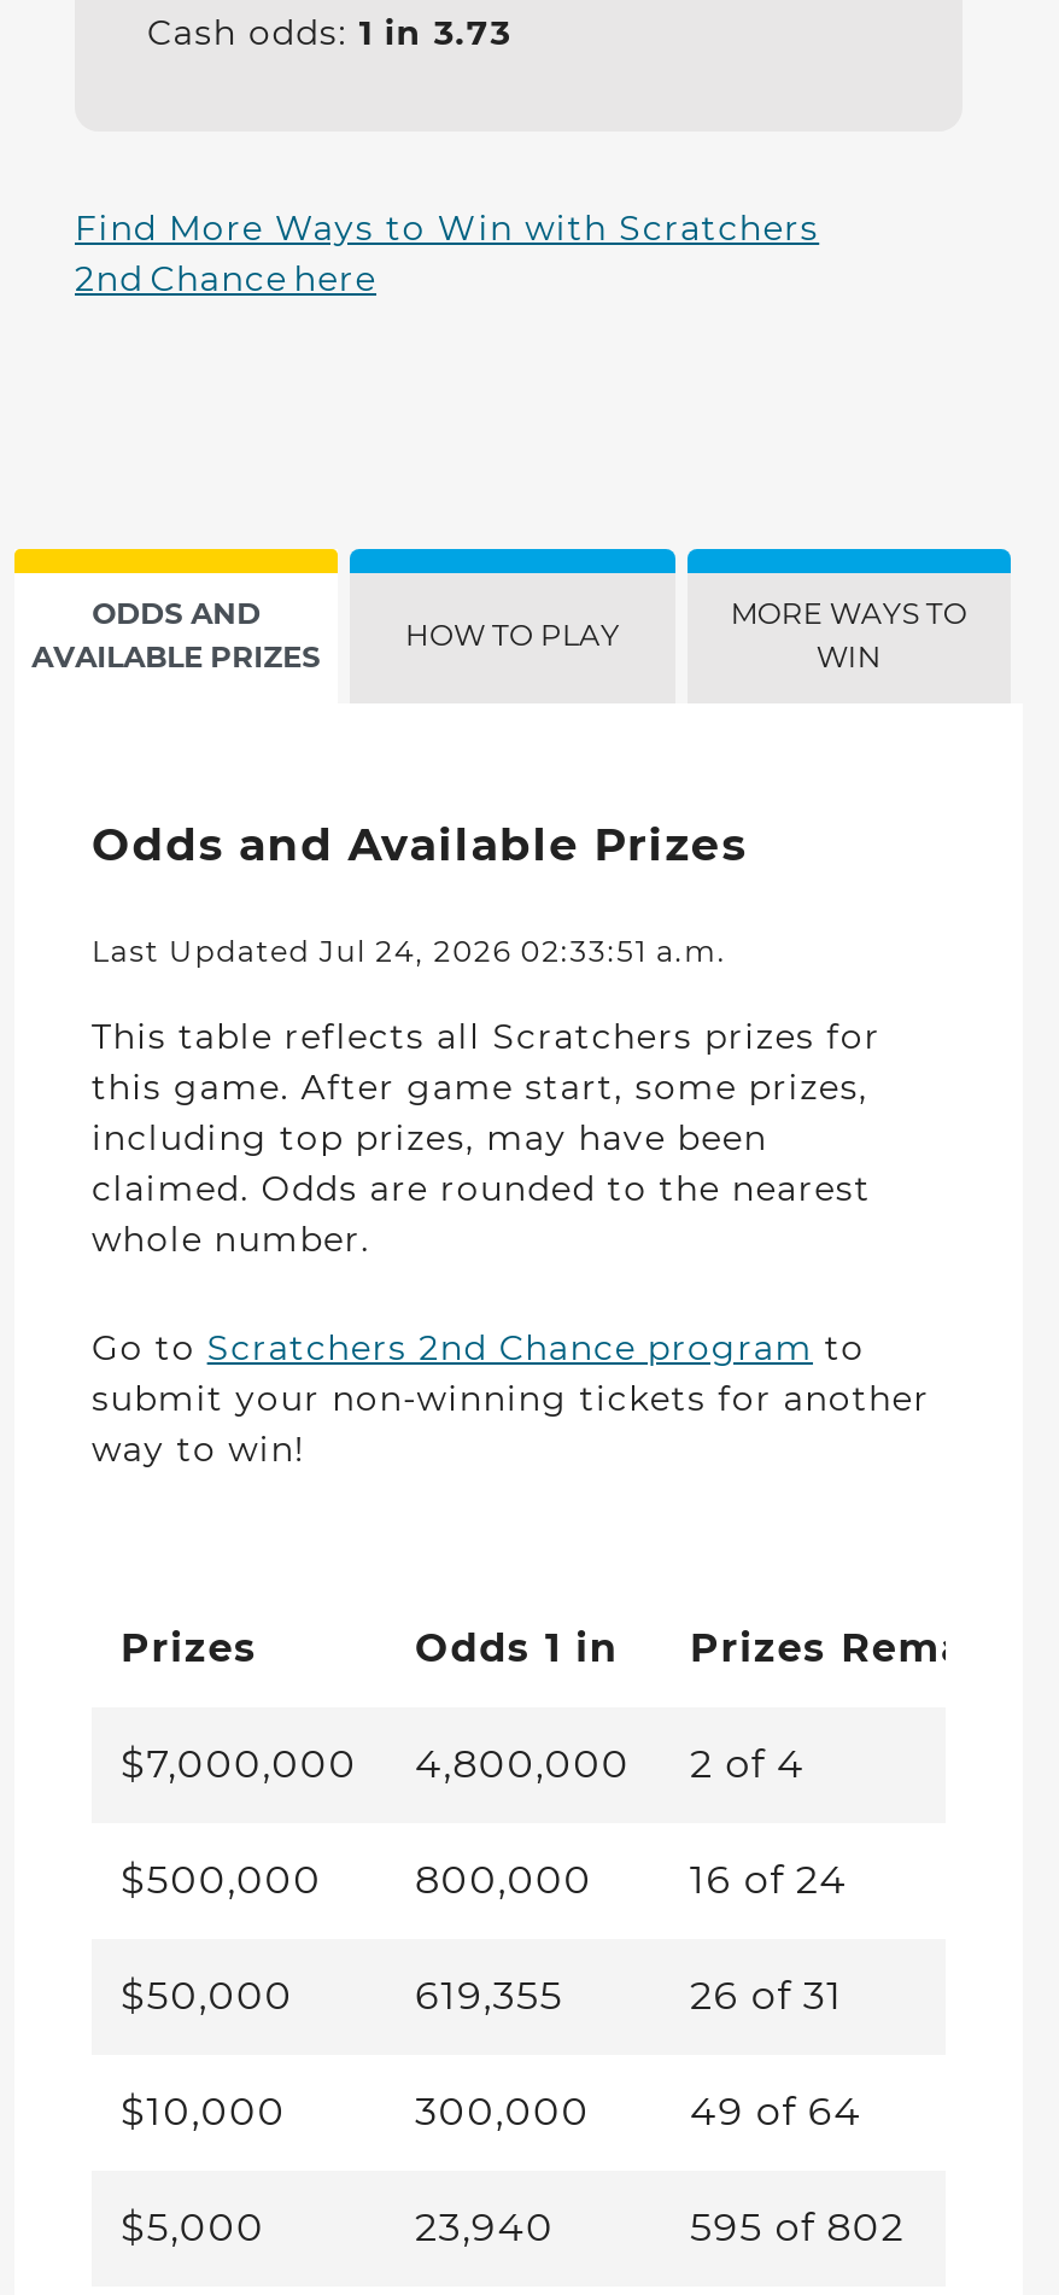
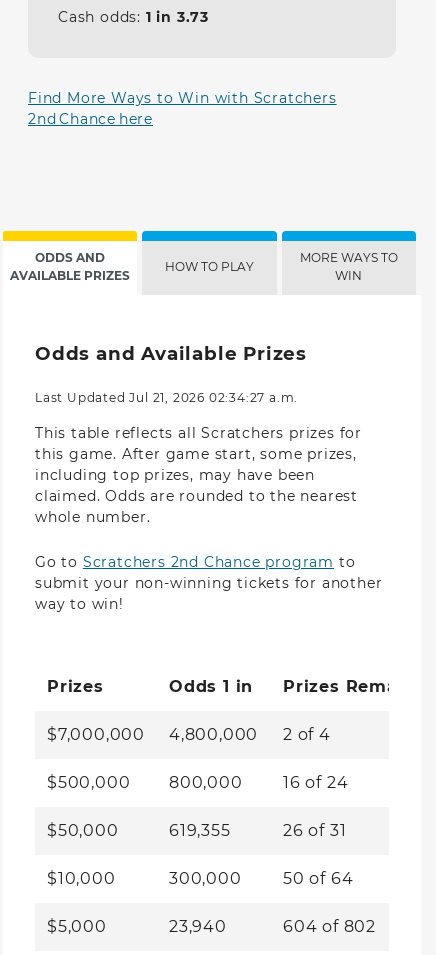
- Last Updated Jul 24, 2026 02:33:51 a.m.
+ Last Updated Jul 21, 2026 02:34:27 a.m.

- 49 of 64
+ 50 of 64

- 595 of 802
+ 604 of 802
